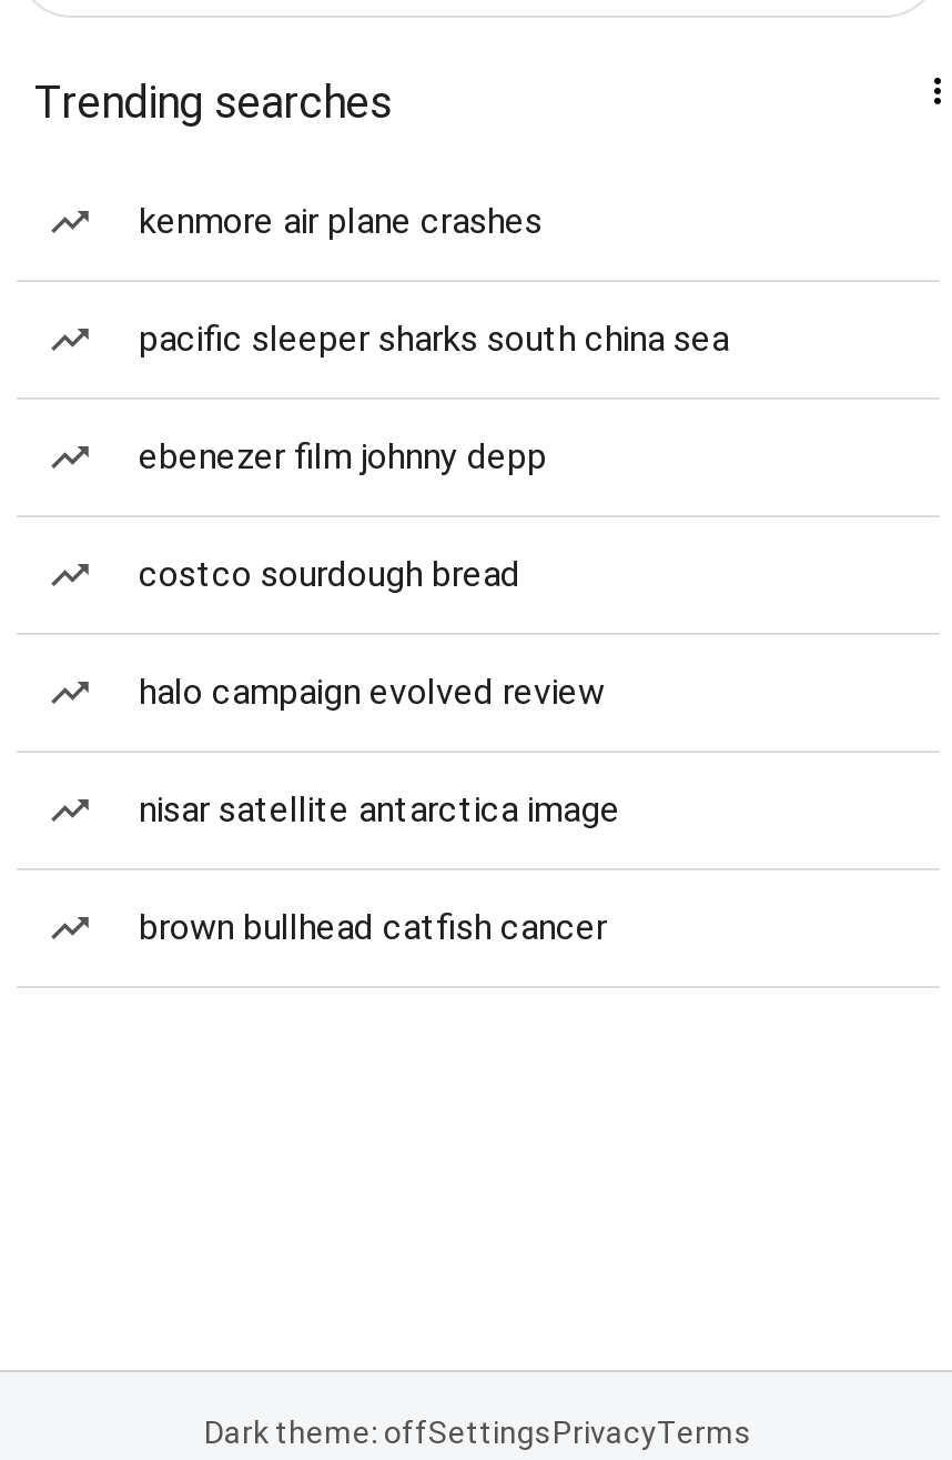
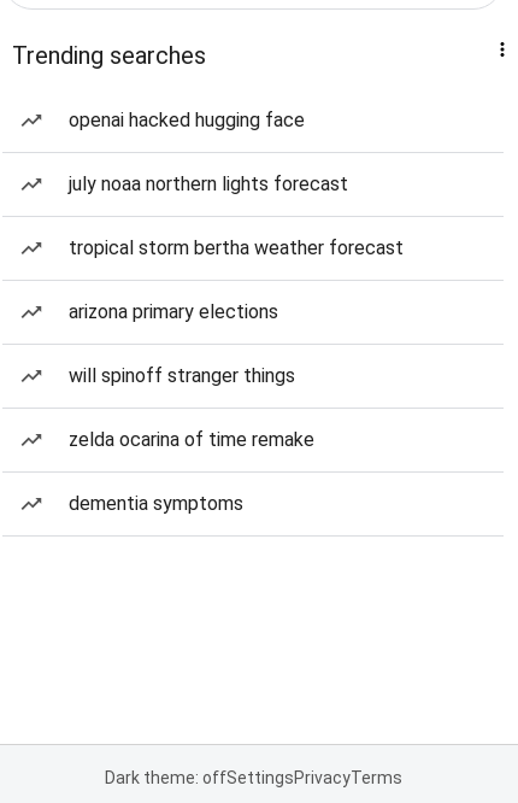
- kenmore air plane crashes
+ openai hacked hugging face

- pacific sleeper sharks south china sea
+ july noaa northern lights forecast

- ebenezer film johnny depp
+ tropical storm bertha weather forecast

- costco sourdough bread
+ arizona primary elections

- halo campaign evolved review
+ will spinoff stranger things

- nisar satellite antarctica image
+ zelda ocarina of time remake

- brown bullhead catfish cancer
+ dementia symptoms
